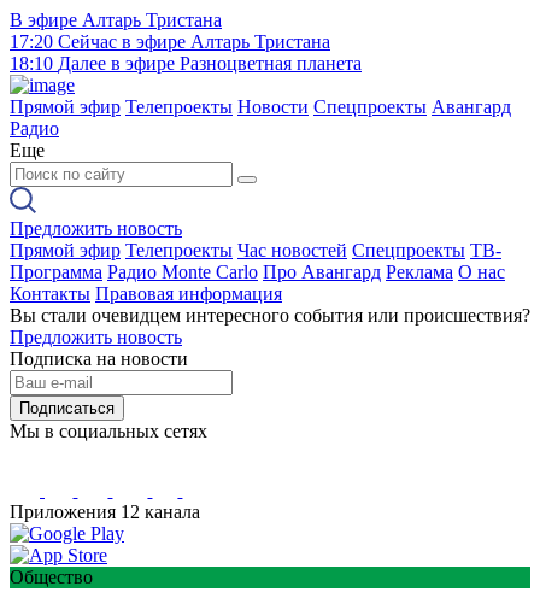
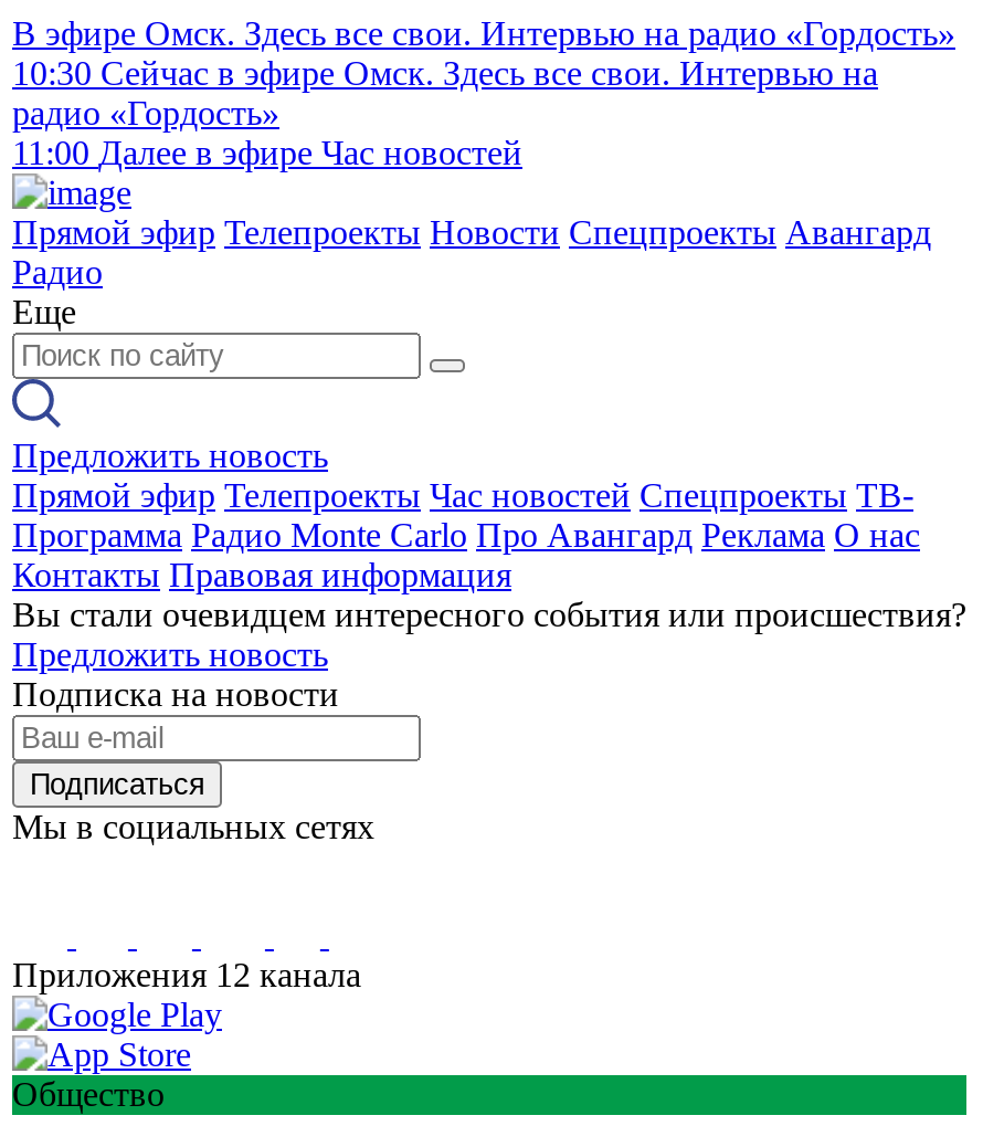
- В эфире Алтарь Тристана
- 17:20 Сейчас в эфире Алтарь Тристана
- 18:10 Далее в эфире Разноцветная планета
+ В эфире Омск. Здесь все свои. Интервью на радио «Гордость»
+ 10:30 Сейчас в эфире Омск. Здесь все свои. Интервью на
+ радио «Гордость»
+ 11:00 Далее в эфире Час новостей
